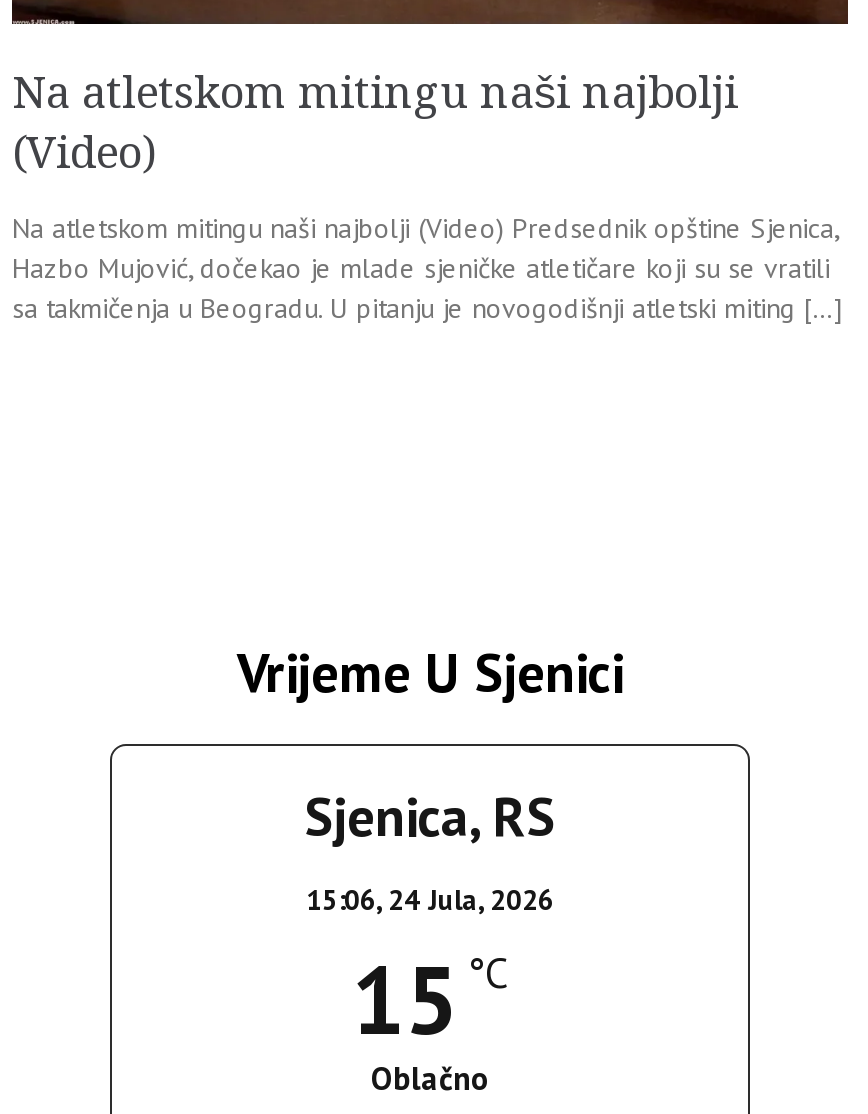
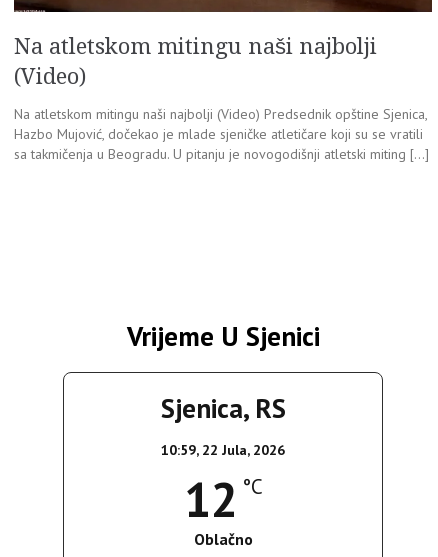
- 15:06, 24 Jula, 2026
+ 10:59, 22 Jula, 2026

- 15 °C
+ 12 °C
